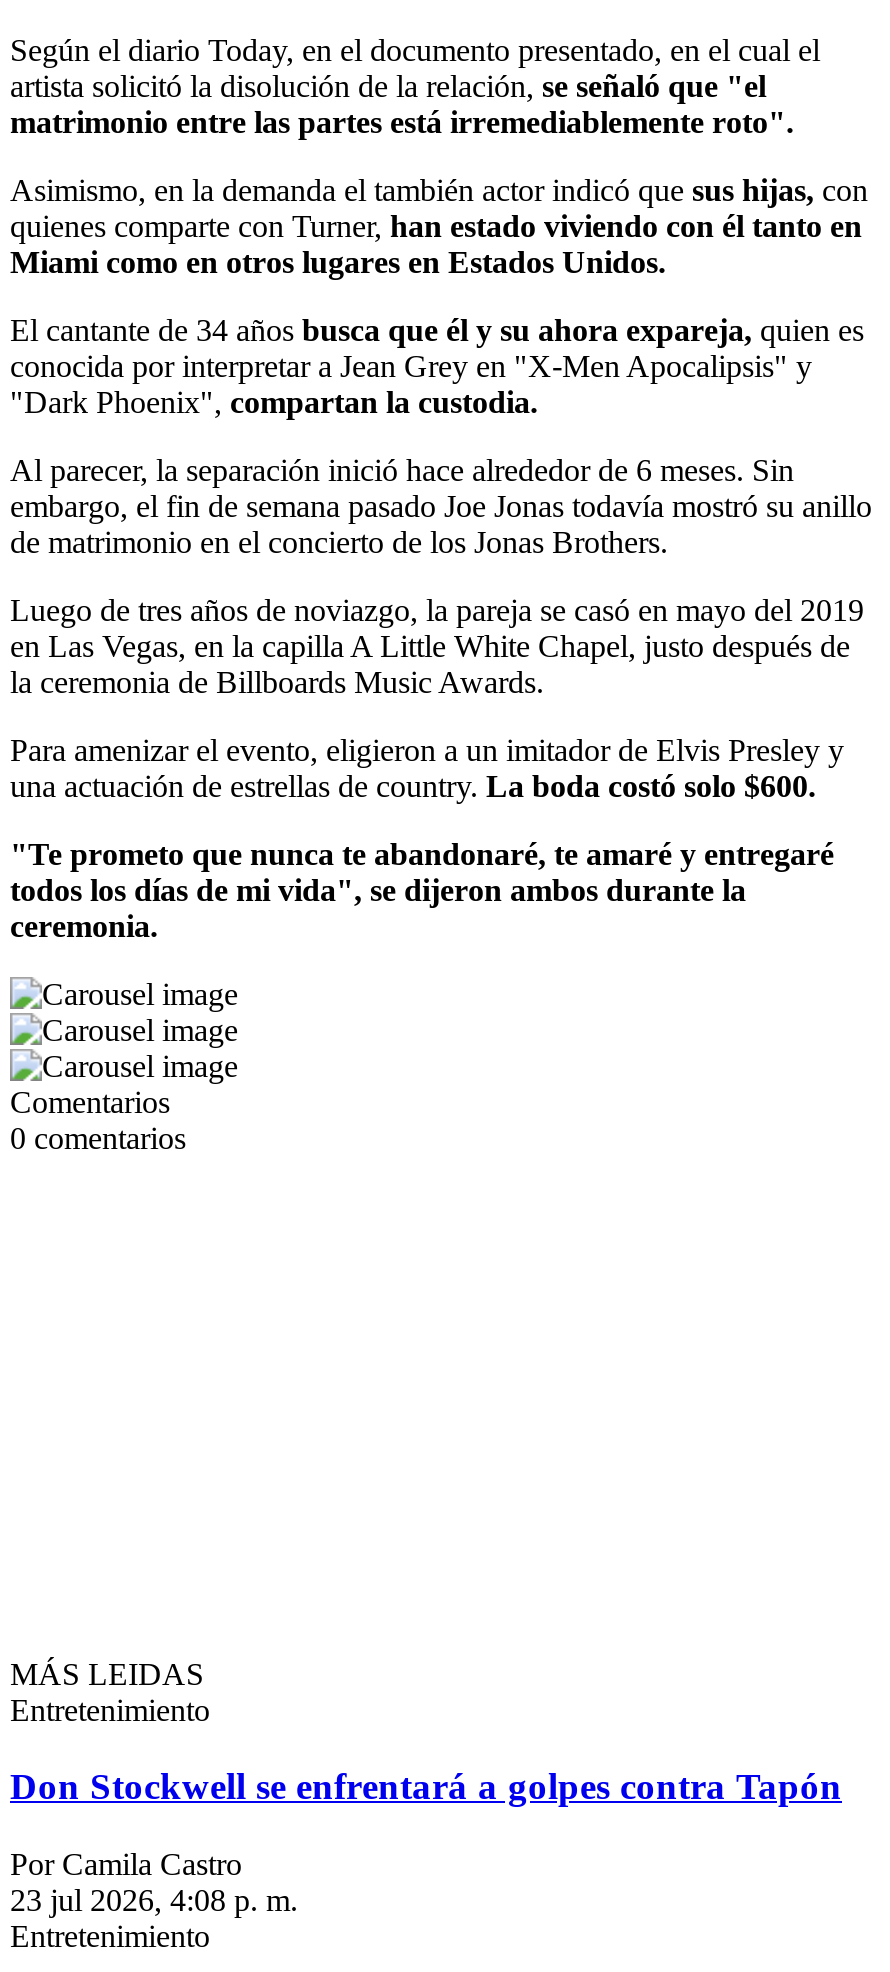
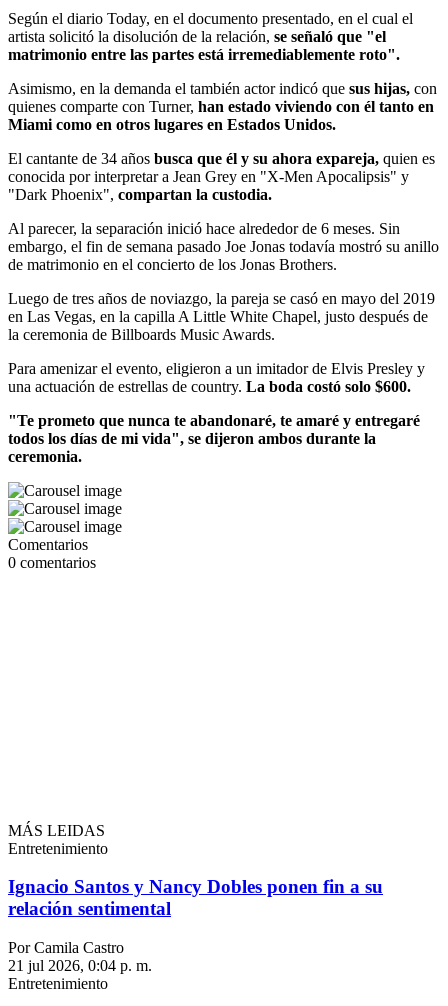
- Don Stockwell se enfrentará a golpes contra Tapón
+ Ignacio Santos y Nancy Dobles ponen fin a su
+ relación sentimental

- 23 jul 2026, 4:08 p. m.
+ 21 jul 2026, 0:04 p. m.
